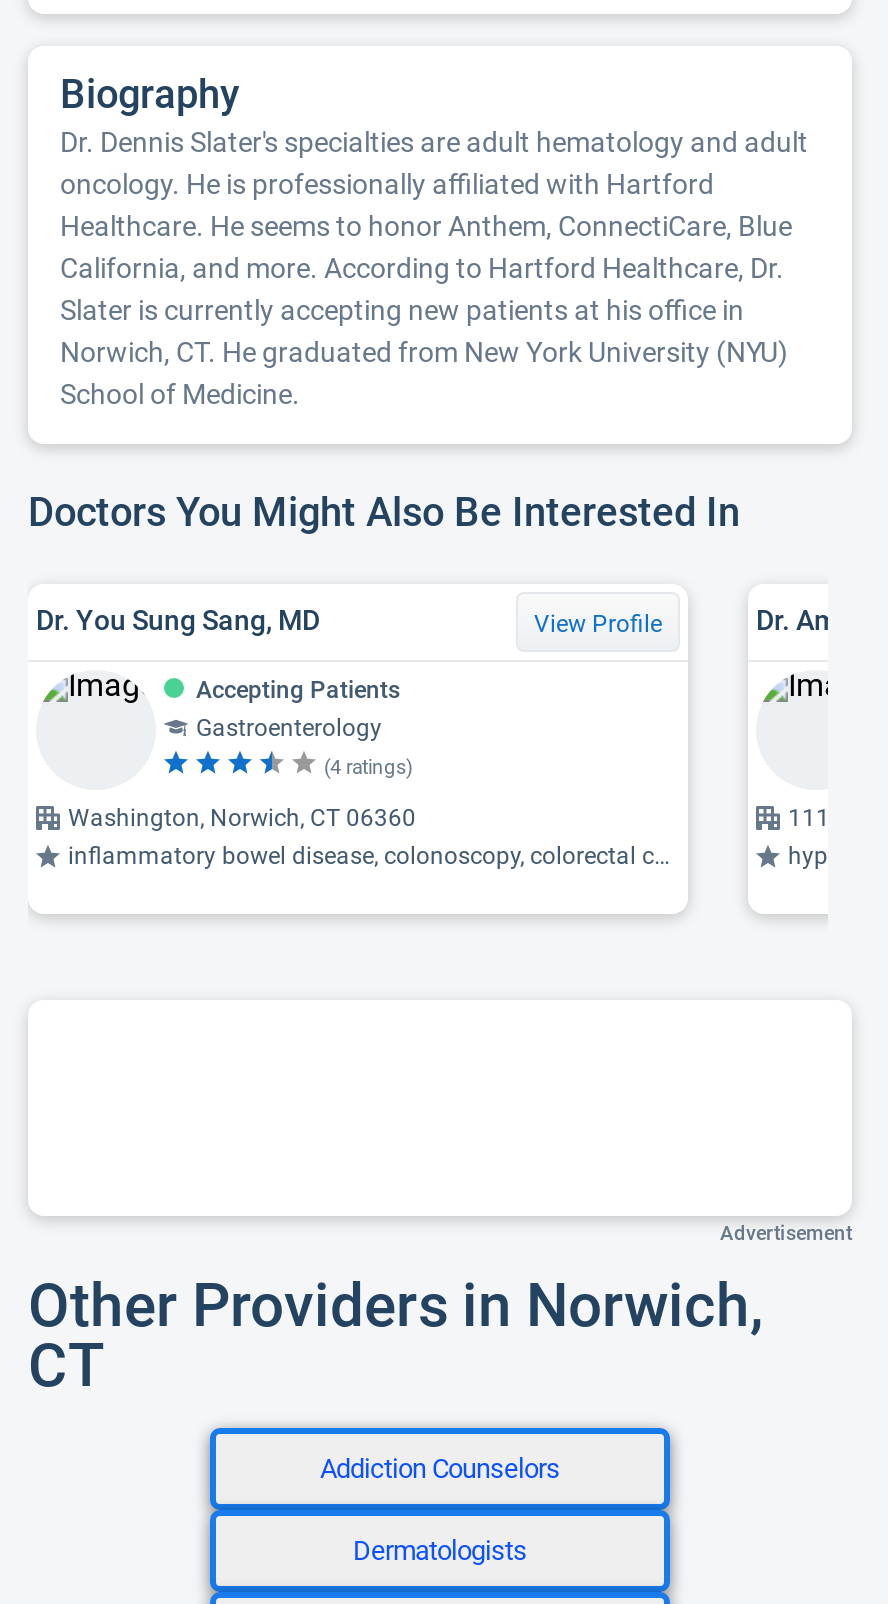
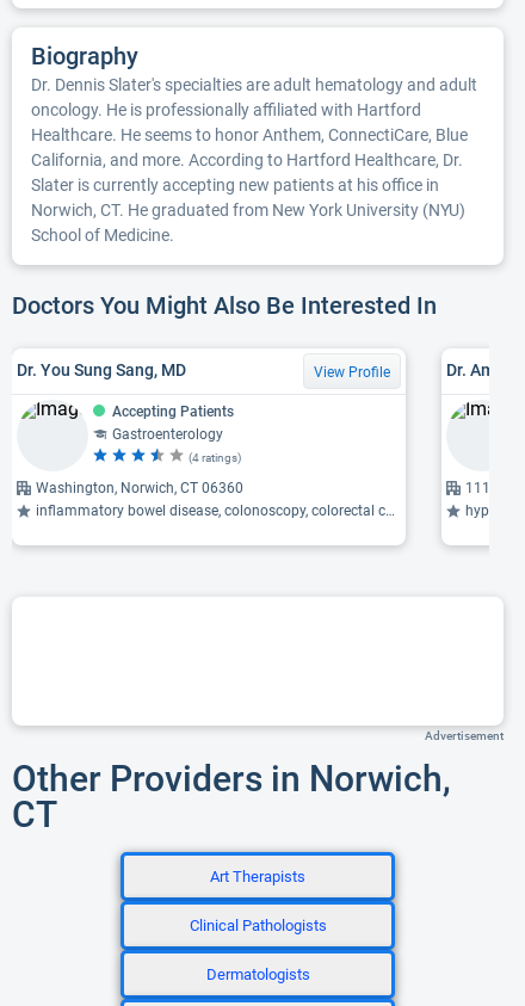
- Addiction Counselors
+ Art Therapists
+ Clinical Pathologists
